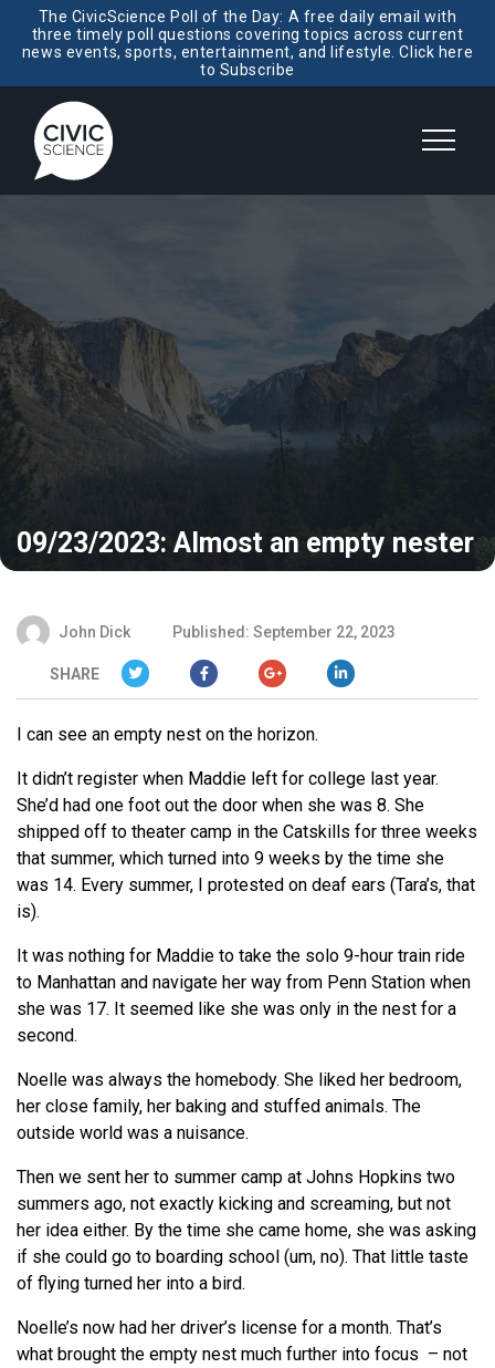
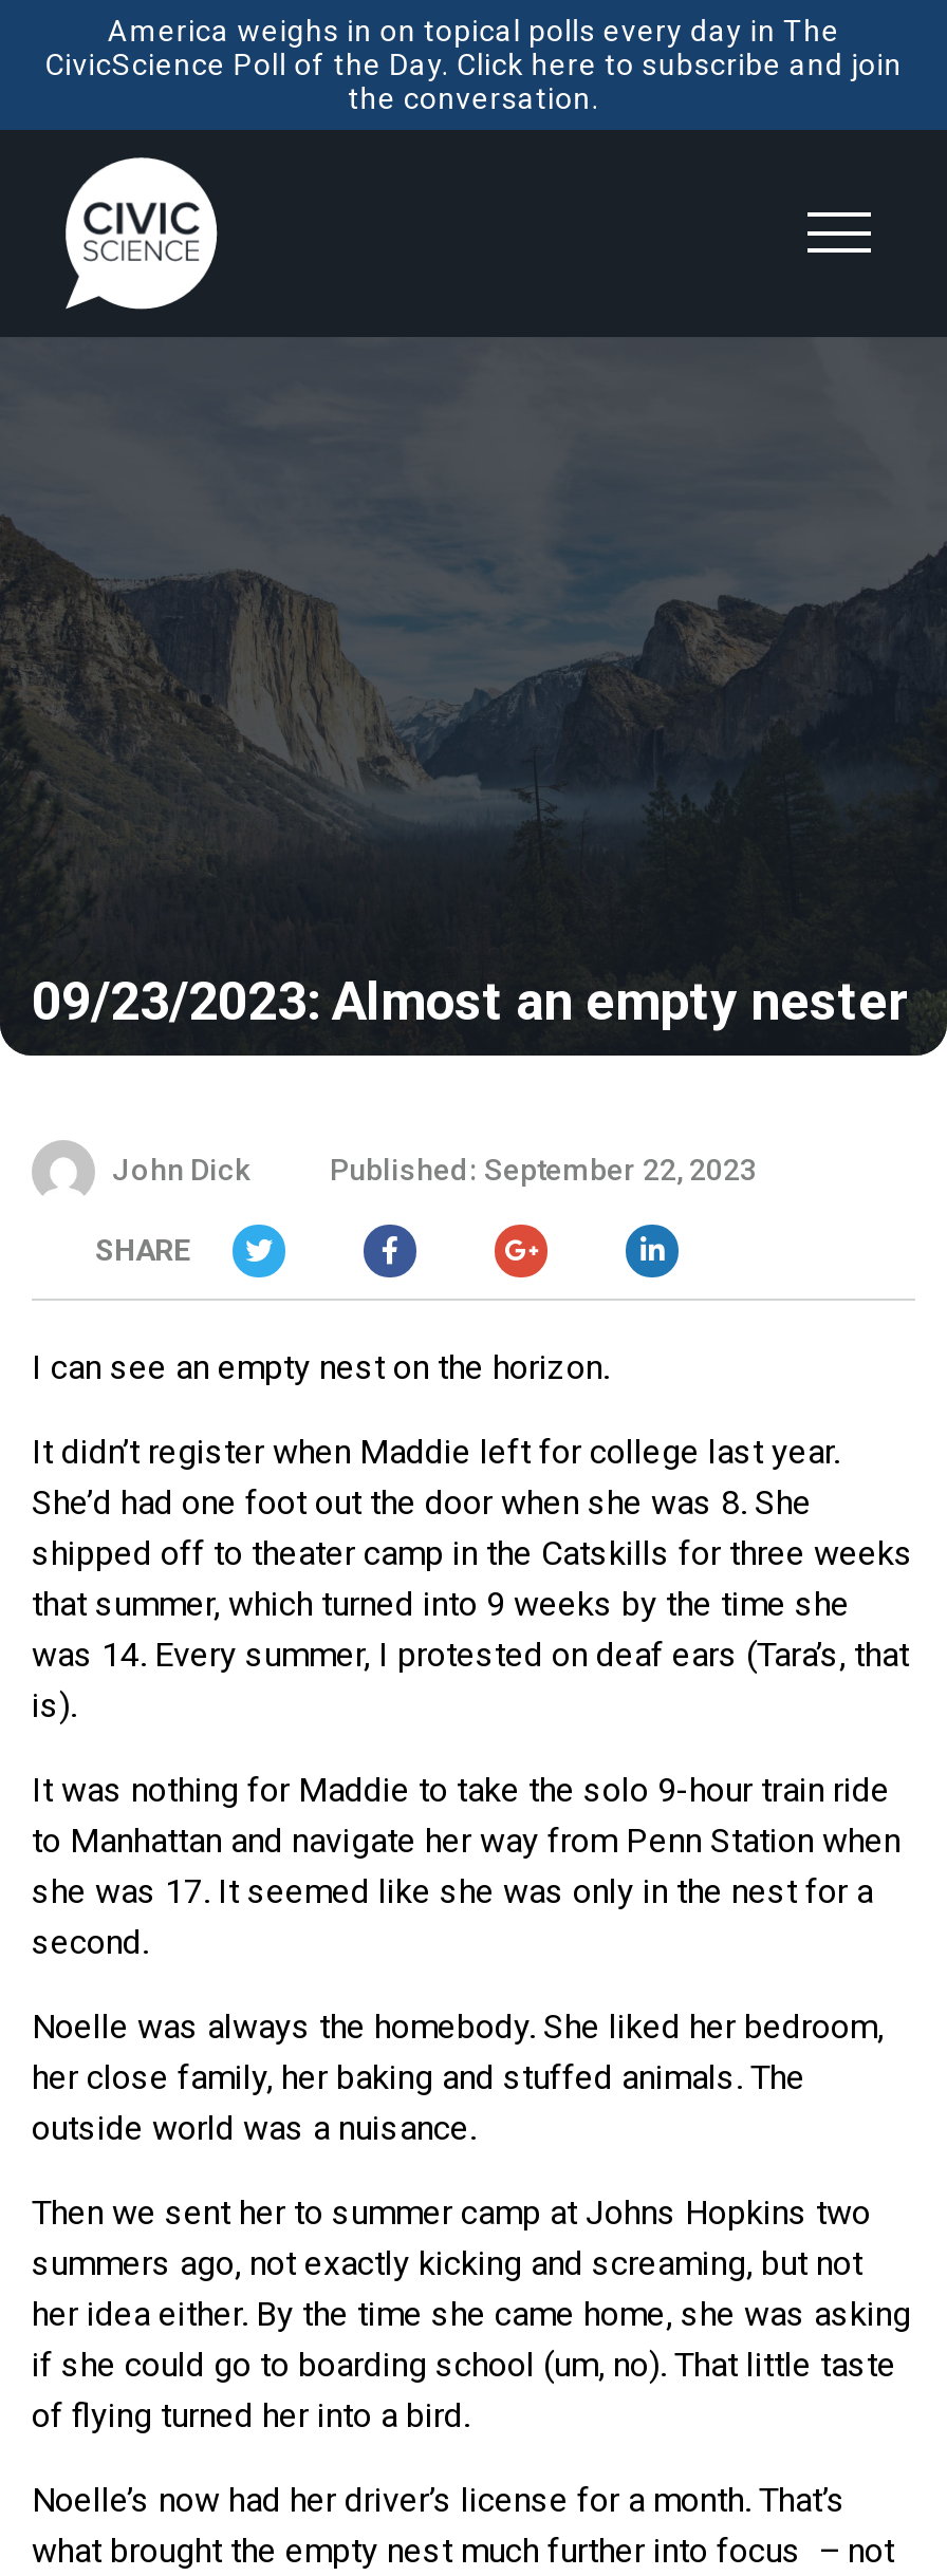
- The CivicScience Poll of the Day: A free daily email with
- three timely poll questions covering topics across current
- news events, sports, entertainment, and lifestyle. Click here
- to Subscribe
+ America weighs in on topical polls every day in The
+ CivicScience Poll of the Day. Click here to subscribe and join
+ the conversation.
